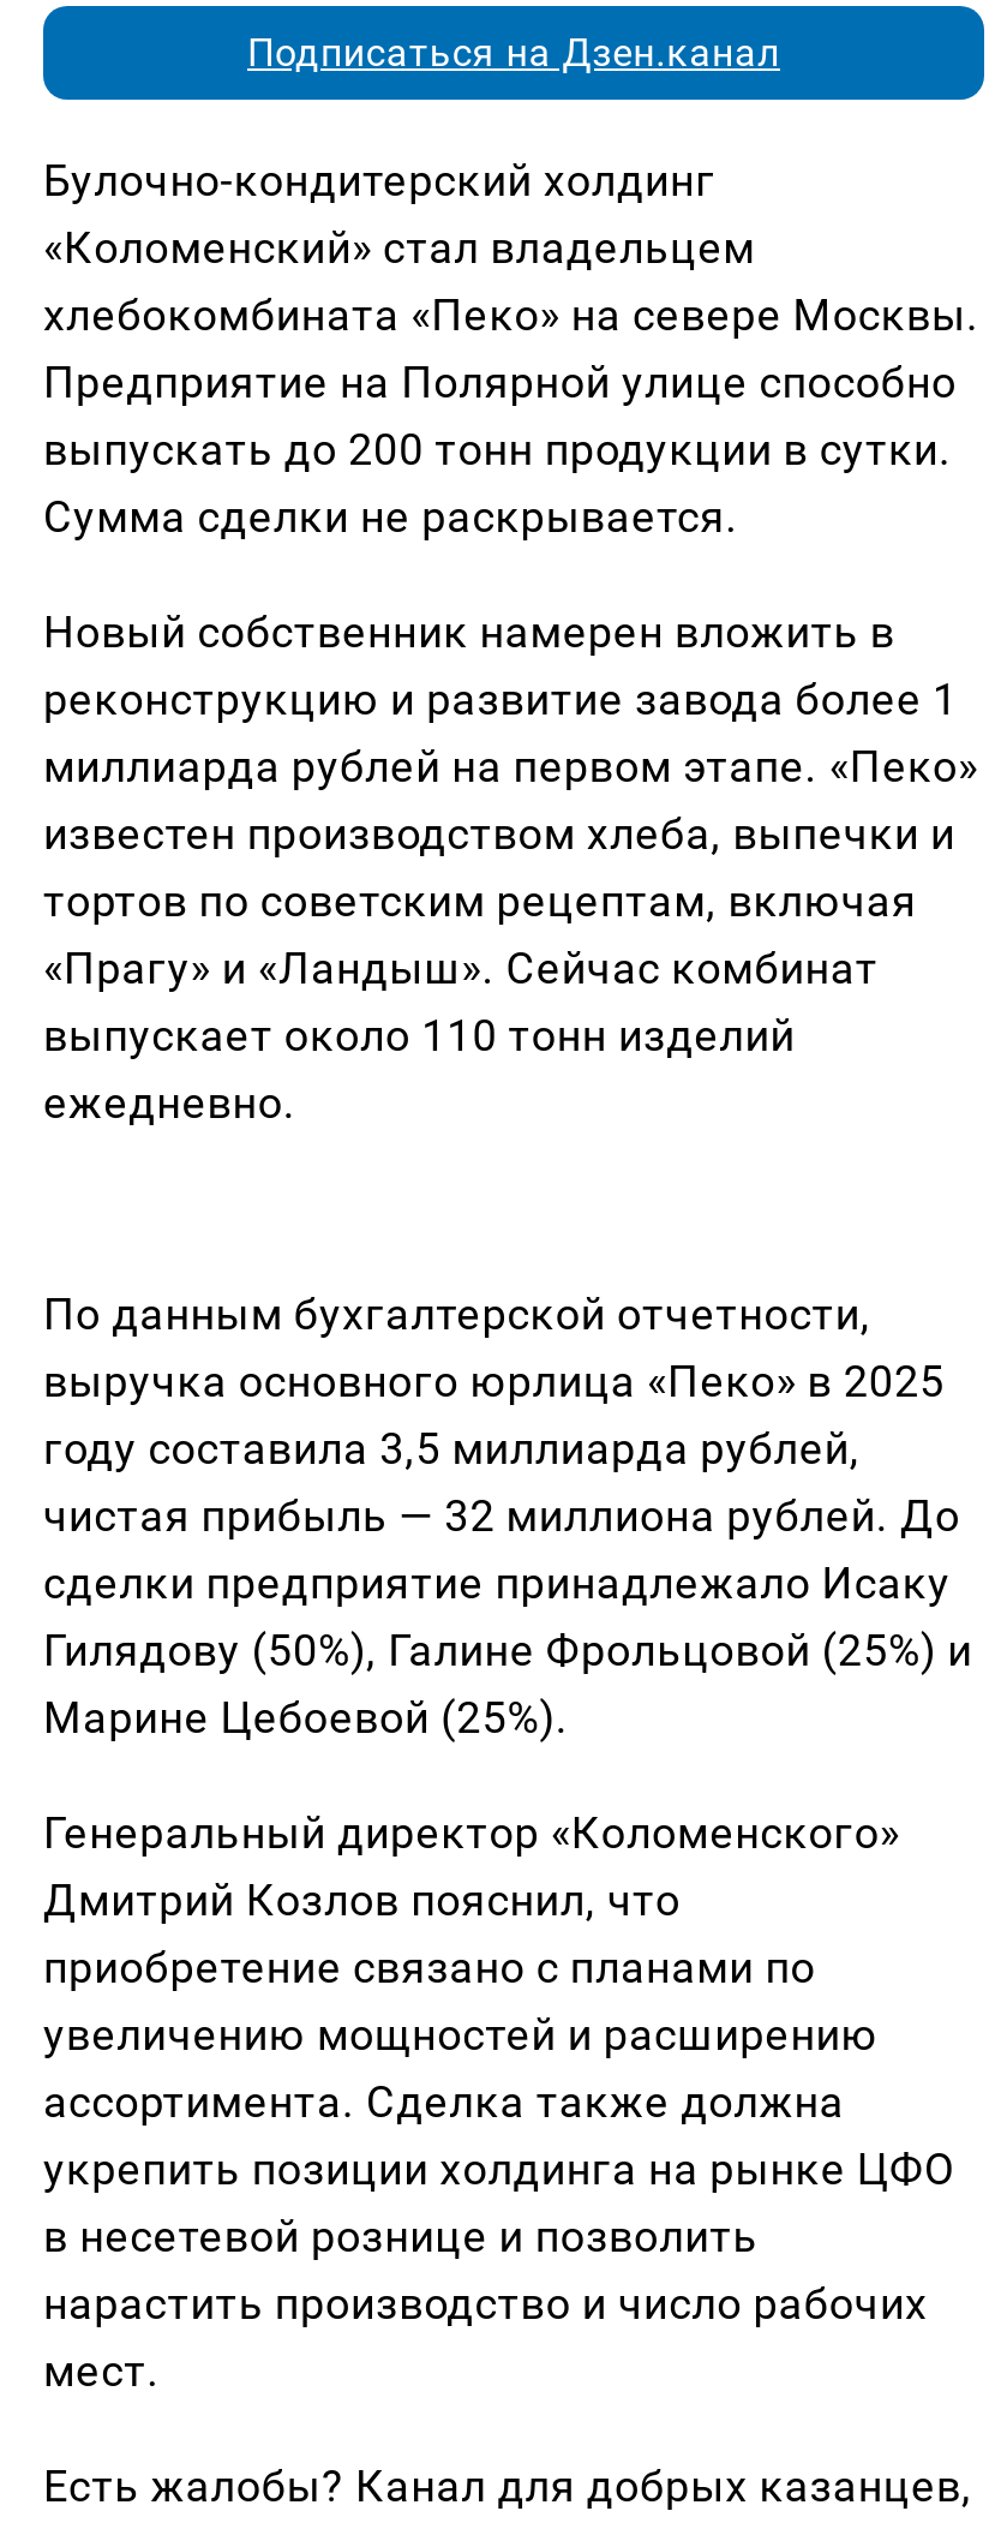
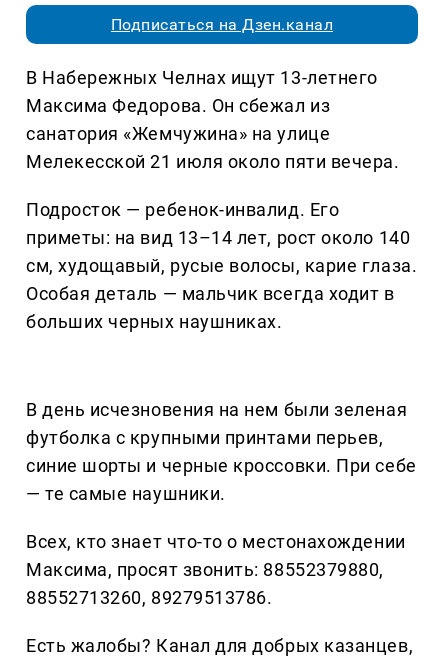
- Булочно-кондитерский холдинг
- «Коломенский» стал владельцем
- хлебокомбината «Пеко» на севере Москвы.
- Предприятие на Полярной улице способно
- выпускать до 200 тонн продукции в сутки.
- Сумма сделки не раскрывается.
+ В Набережных Челнах ищут 13-летнего
+ Максима Федорова. Он сбежал из
+ санатория «Жемчужина» на улице
+ Мелекесской 21 июля около пяти вечера.

- Новый собственник намерен вложить в
- реконструкцию и развитие завода более 1
- миллиарда рублей на первом этапе. «Пеко»
- известен производством хлеба, выпечки и
- тортов по советским рецептам, включая
- «Прагу» и «Ландыш». Сейчас комбинат
- выпускает около 110 тонн изделий
- ежедневно.
+ Подросток — ребенок-инвалид. Его
+ приметы: на вид 13–14 лет, рост около 140
+ см, худощавый, русые волосы, карие глаза.
+ Особая деталь — мальчик всегда ходит в
+ больших черных наушниках.

- По данным бухгалтерской отчетности,
- выручка основного юрлица «Пеко» в 2025
- году составила 3,5 миллиарда рублей,
- чистая прибыль — 32 миллиона рублей. До
- сделки предприятие принадлежало Исаку
- Гилядову (50%), Галине Фрольцовой (25%) и
- Марине Цебоевой (25%).
+ В день исчезновения на нем были зеленая
+ футболка с крупными принтами перьев,
+ синие шорты и черные кроссовки. При себе
+ — те самые наушники.

- Генеральный директор «Коломенского»
- Дмитрий Козлов пояснил, что
- приобретение связано с планами по
- увеличению мощностей и расширению
- ассортимента. Сделка также должна
- укрепить позиции холдинга на рынке ЦФО
- в несетевой рознице и позволить
- нарастить производство и число рабочих
- мест.
+ Всех, кто знает что-то о местонахождении
+ Максима, просят звонить: 88552379880,
+ 88552713260, 89279513786.
